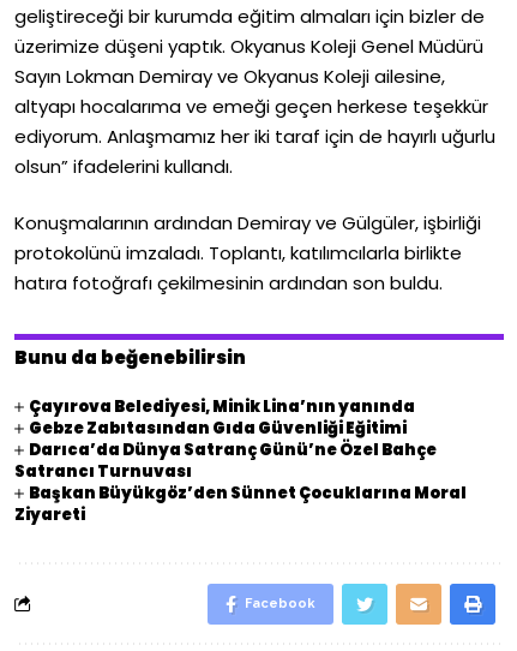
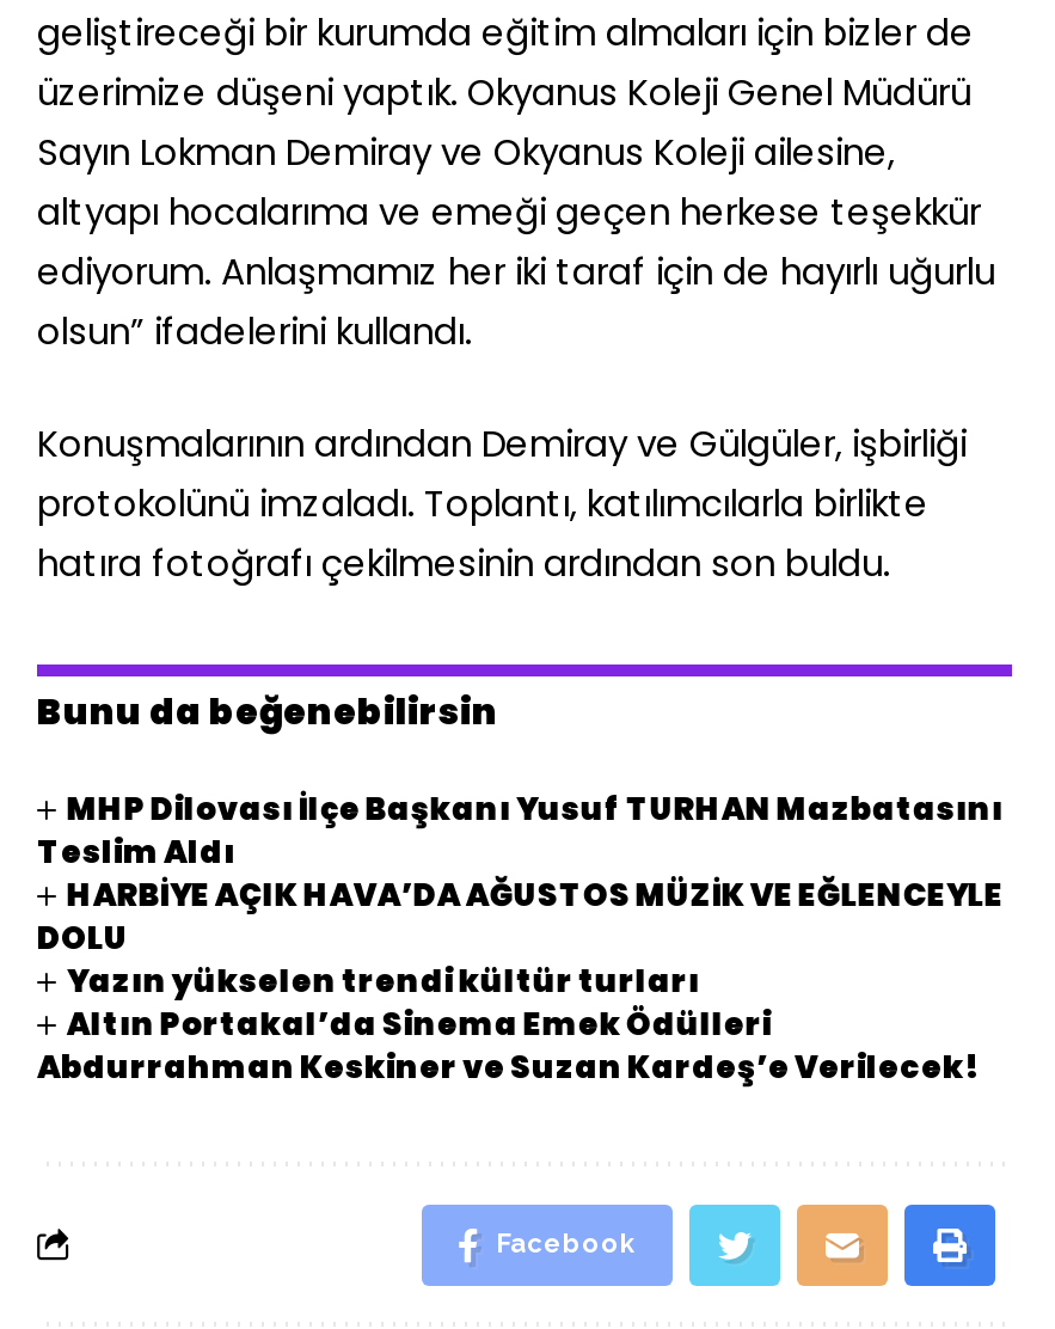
- Çayırova Belediyesi, Minik Lina’nın yanında
- Gebze Zabıtasından Gıda Güvenliği Eğitimi
- Darıca’da Dünya Satranç Günü’ne Özel Bahçe
- Satrancı Turnuvası
- Başkan Büyükgöz’den Sünnet Çocuklarına Moral
- Ziyareti
+ MHP Dilovası İlçe Başkanı Yusuf TURHAN Mazbatasını
+ Teslim Aldı
+ HARBİYE AÇIK HAVA’DA AĞUSTOS MÜZİK VE EĞLENCEYLE
+ DOLU
+ Yazın yükselen trendi kültür turları
+ Altın Portakal’da Sinema Emek Ödülleri
+ Abdurrahman Keskiner ve Suzan Kardeş’e Verilecek!
